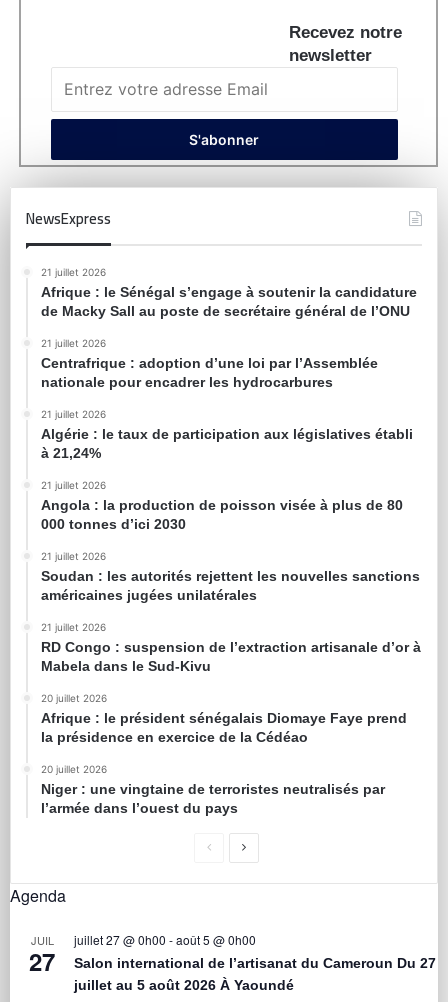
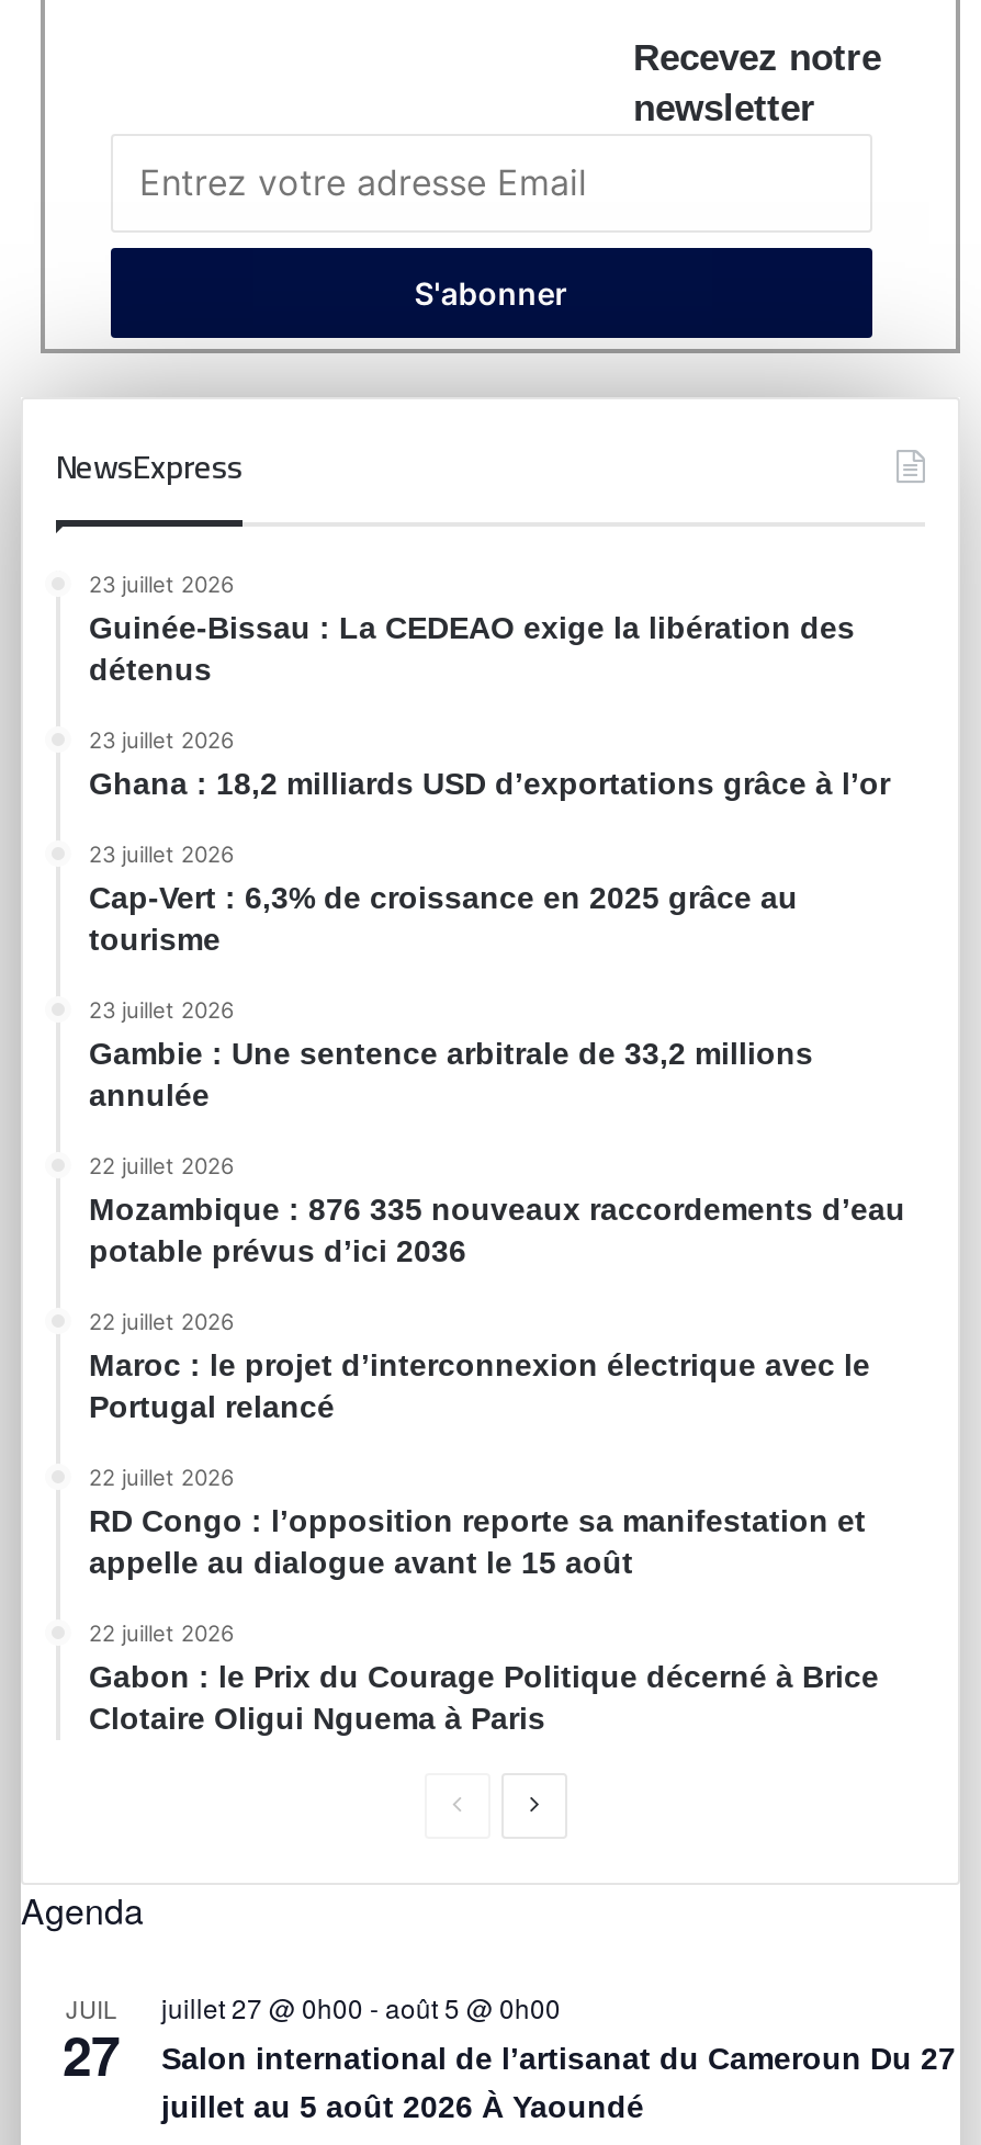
- 21 juillet 2026
- Afrique : le Sénégal s’engage à soutenir la candidature
- de Macky Sall au poste de secrétaire général de l’ONU
+ 23 juillet 2026
+ Guinée-Bissau : La CEDEAO exige la libération des
+ détenus

- 21 juillet 2026
- Centrafrique : adoption d’une loi par l’Assemblée
- nationale pour encadrer les hydrocarbures
+ 23 juillet 2026
+ Ghana : 18,2 milliards USD d’exportations grâce à l’or

- 21 juillet 2026
- Algérie : le taux de participation aux législatives établi
- à 21,24%
+ 23 juillet 2026
+ Cap-Vert : 6,3% de croissance en 2025 grâce au
+ tourisme

- 21 juillet 2026
- Angola : la production de poisson visée à plus de 80
- 000 tonnes d’ici 2030
+ 23 juillet 2026
+ Gambie : Une sentence arbitrale de 33,2 millions
+ annulée

- 21 juillet 2026
- Soudan : les autorités rejettent les nouvelles sanctions
- américaines jugées unilatérales
+ 22 juillet 2026
+ Mozambique : 876 335 nouveaux raccordements d’eau
+ potable prévus d’ici 2036

- 21 juillet 2026
- RD Congo : suspension de l’extraction artisanale d’or à
- Mabela dans le Sud-Kivu
+ 22 juillet 2026
+ Maroc : le projet d’interconnexion électrique avec le
+ Portugal relancé

- 20 juillet 2026
- Afrique : le président sénégalais Diomaye Faye prend
- la présidence en exercice de la Cédéao
+ 22 juillet 2026
+ RD Congo : l’opposition reporte sa manifestation et
+ appelle au dialogue avant le 15 août

- 20 juillet 2026
- Niger : une vingtaine de terroristes neutralisés par
- l’armée dans l’ouest du pays
+ 22 juillet 2026
+ Gabon : le Prix du Courage Politique décerné à Brice
+ Clotaire Oligui Nguema à Paris
